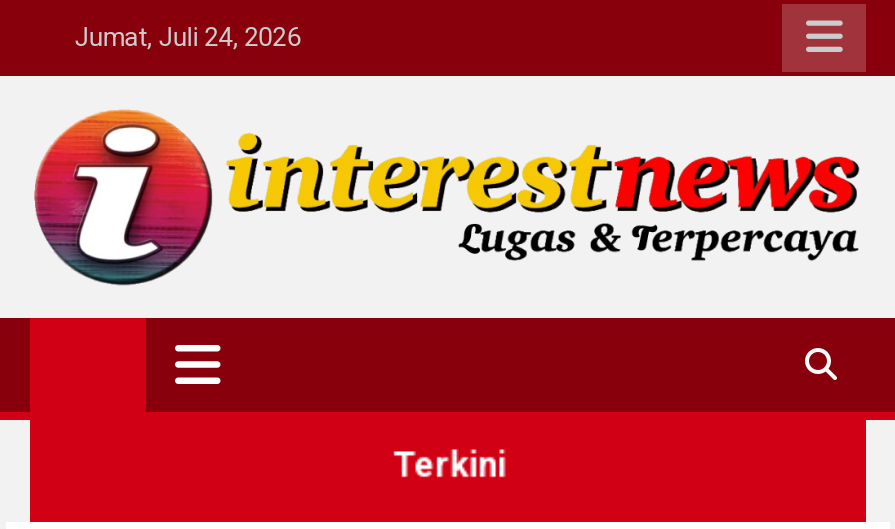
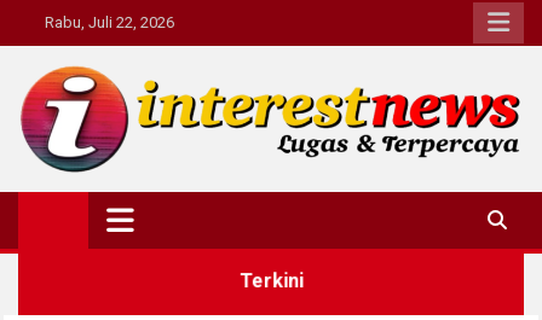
- Jumat, Juli 24, 2026
+ Rabu, Juli 22, 2026
